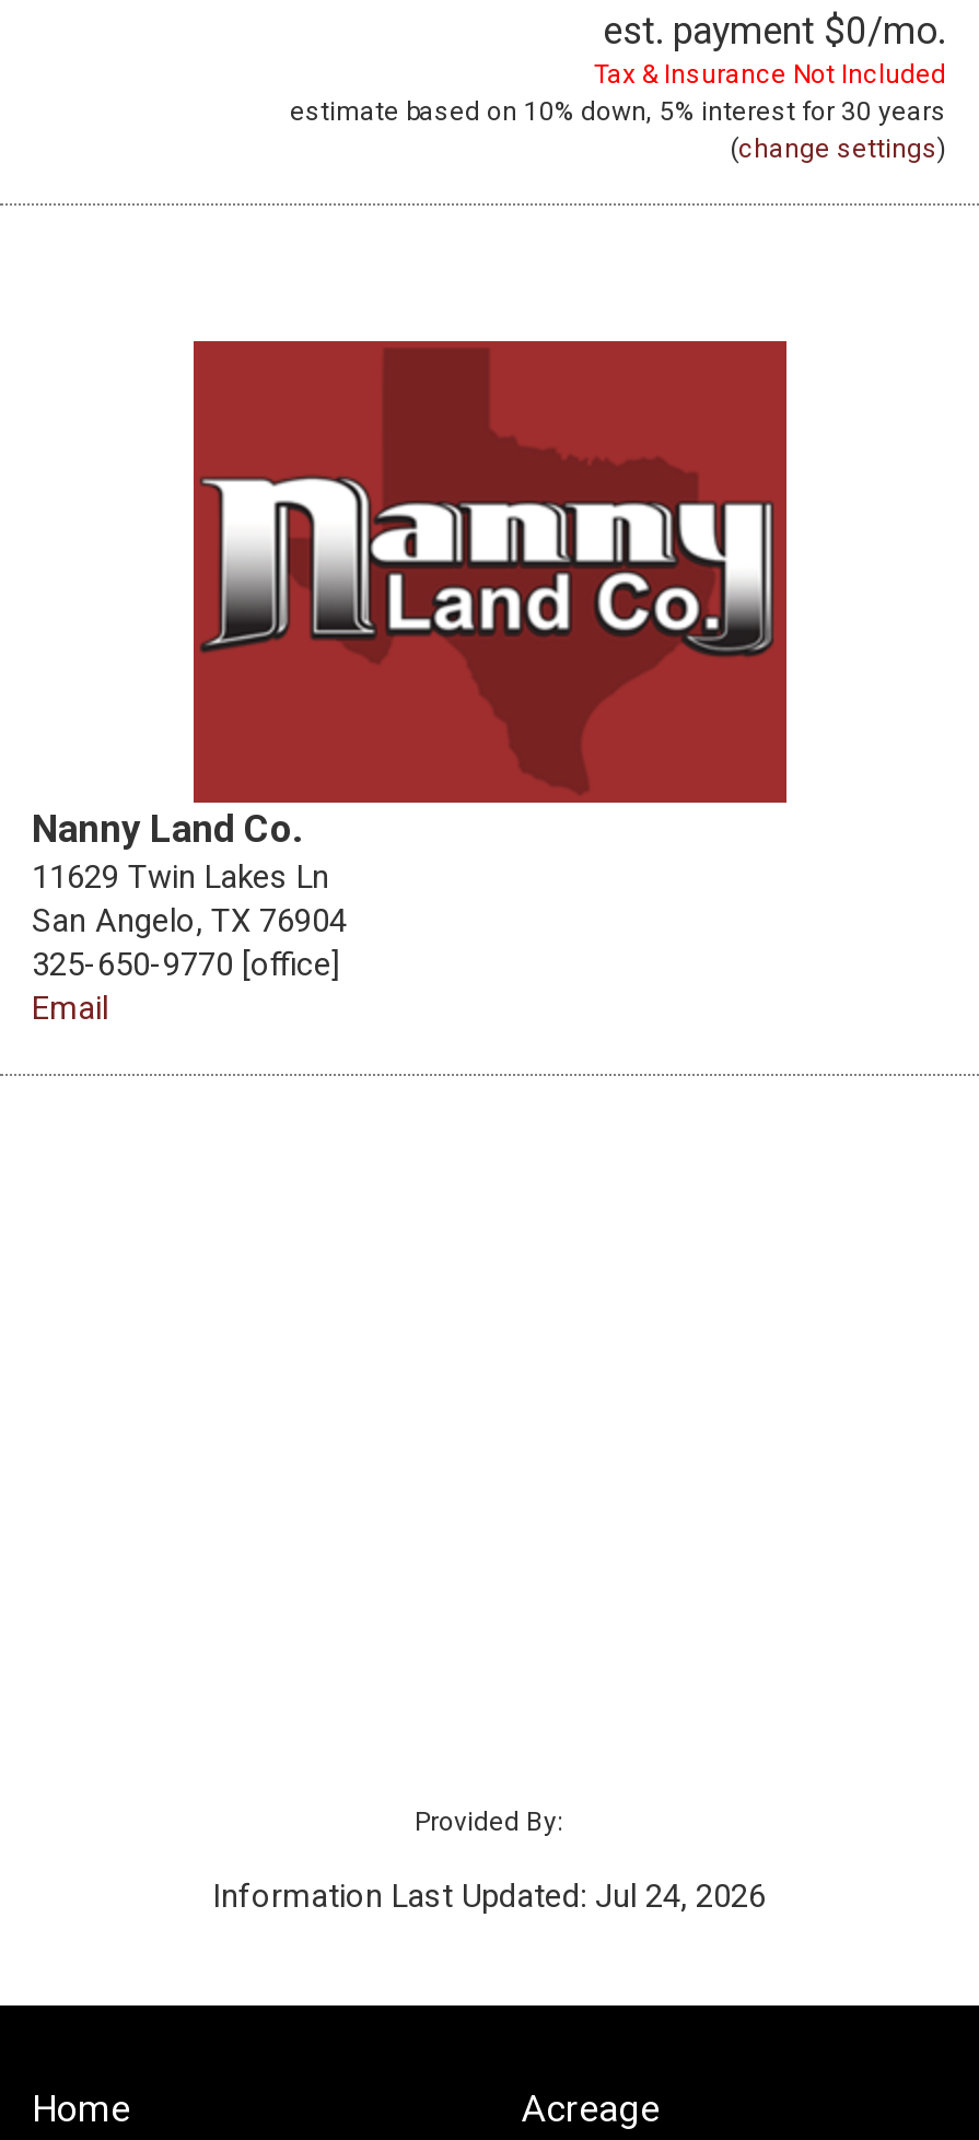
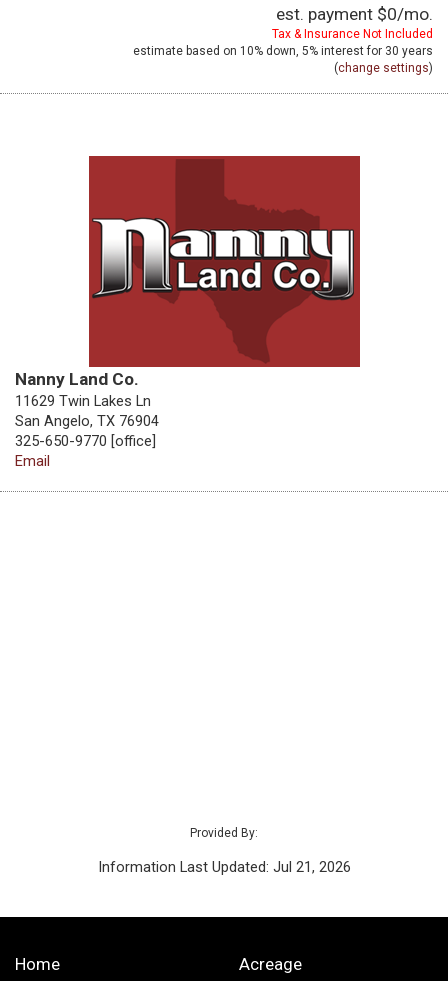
- Information Last Updated: Jul 24, 2026
+ Information Last Updated: Jul 21, 2026
